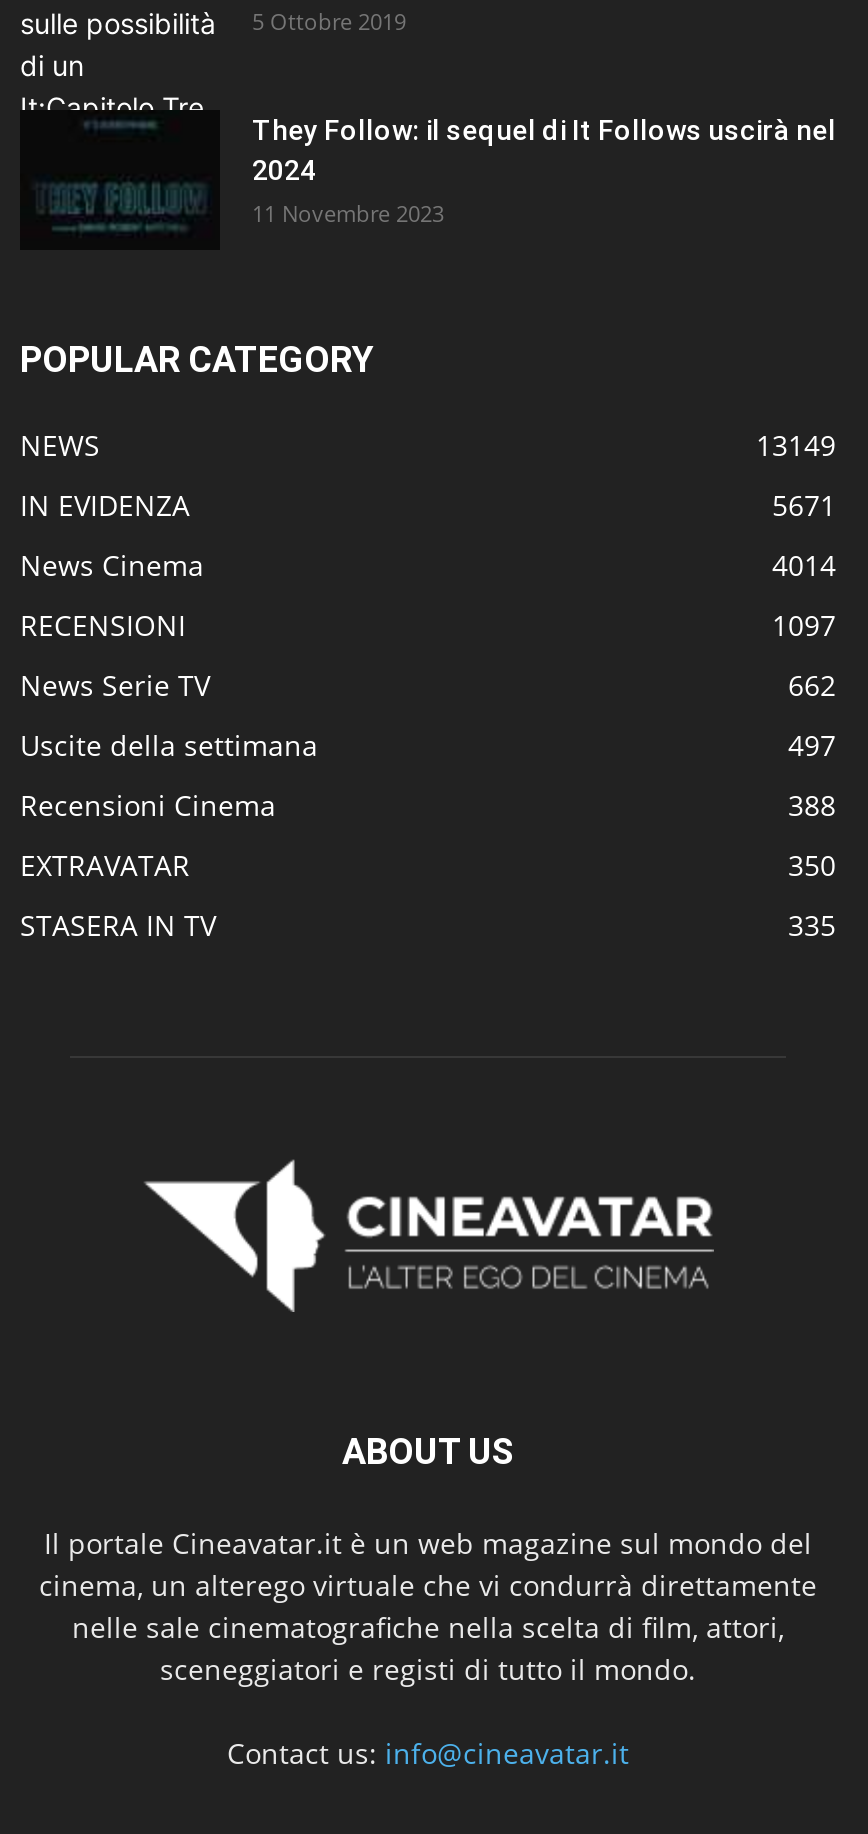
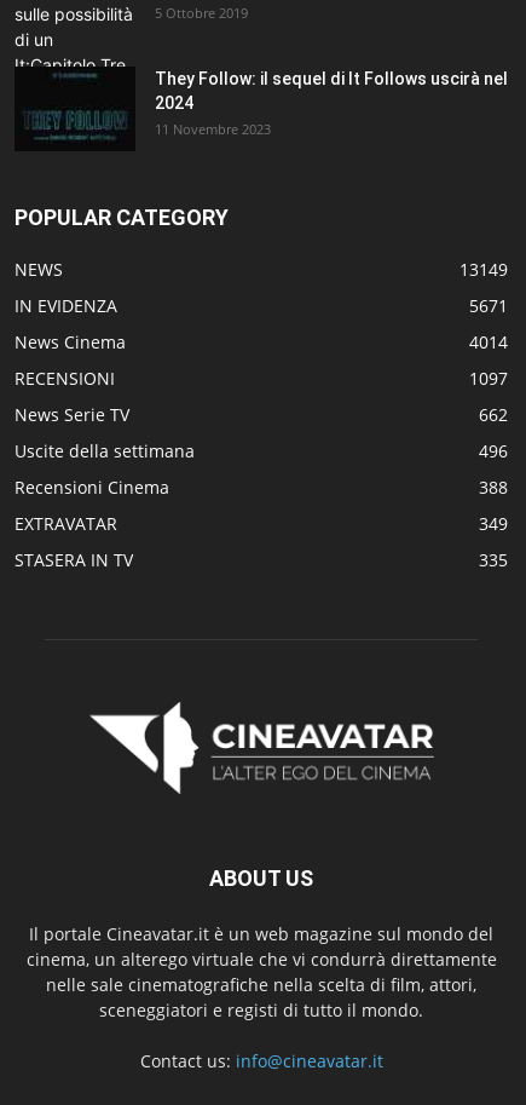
- 497
+ 496

- 350
+ 349
